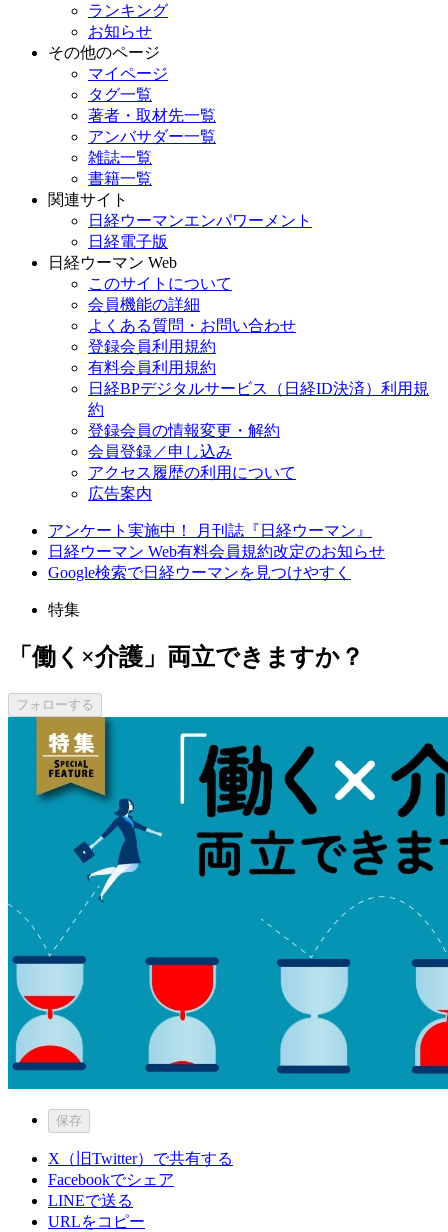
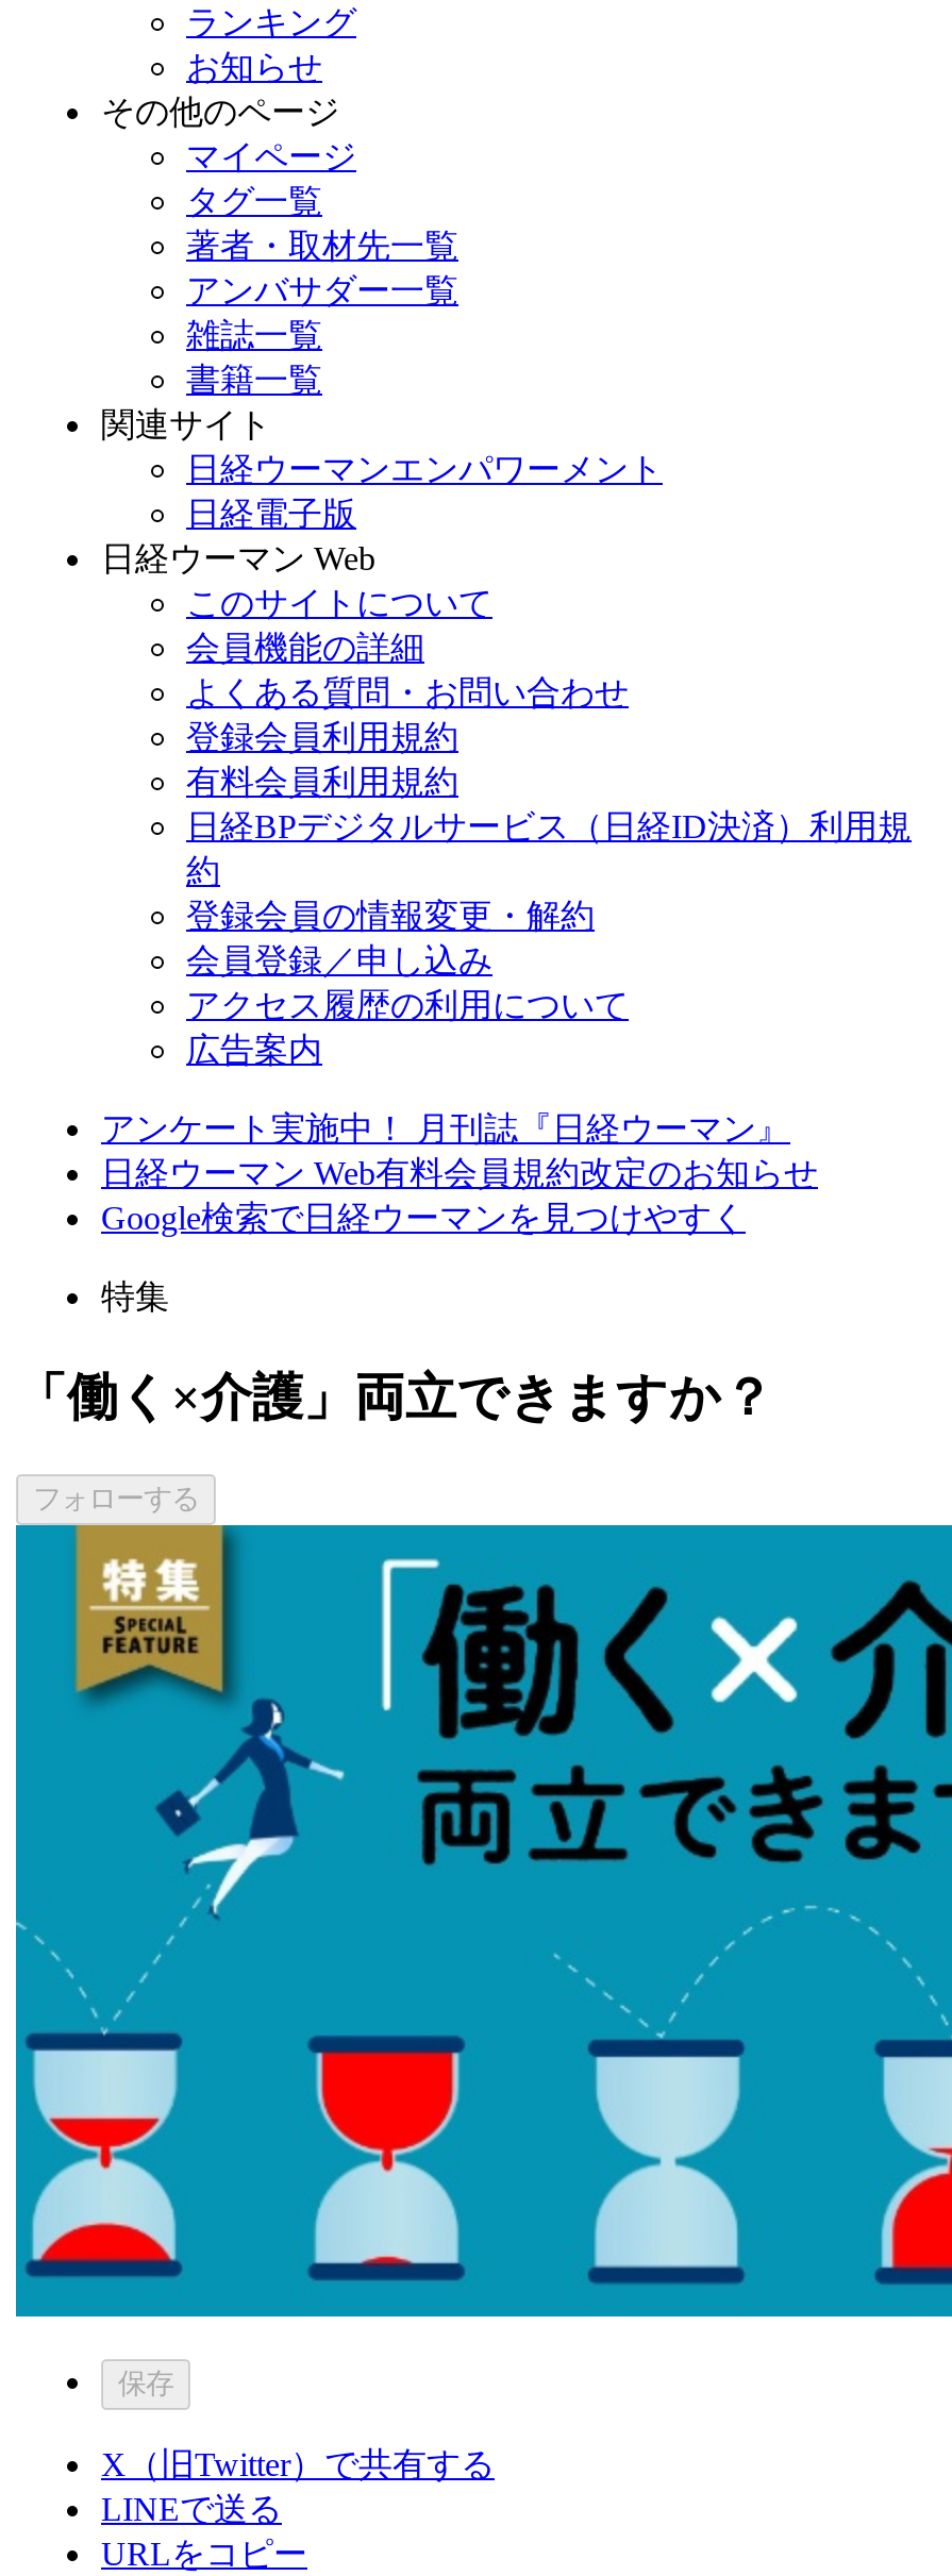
- Facebookでシェア
